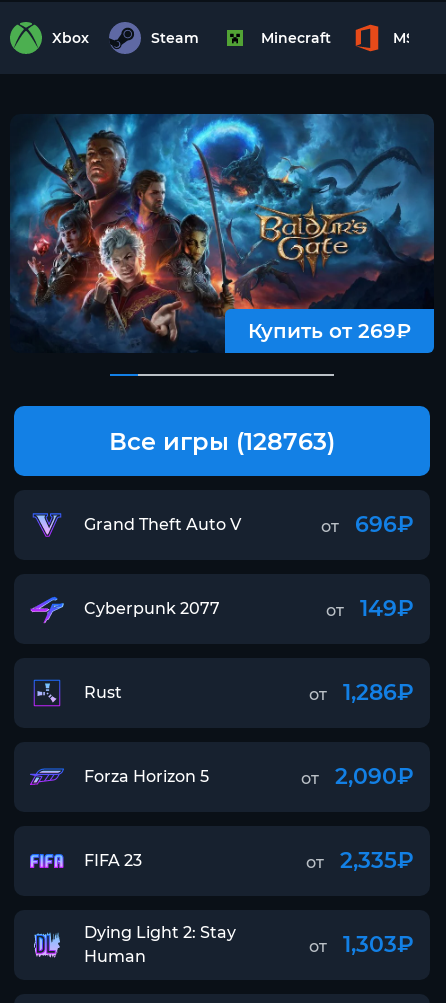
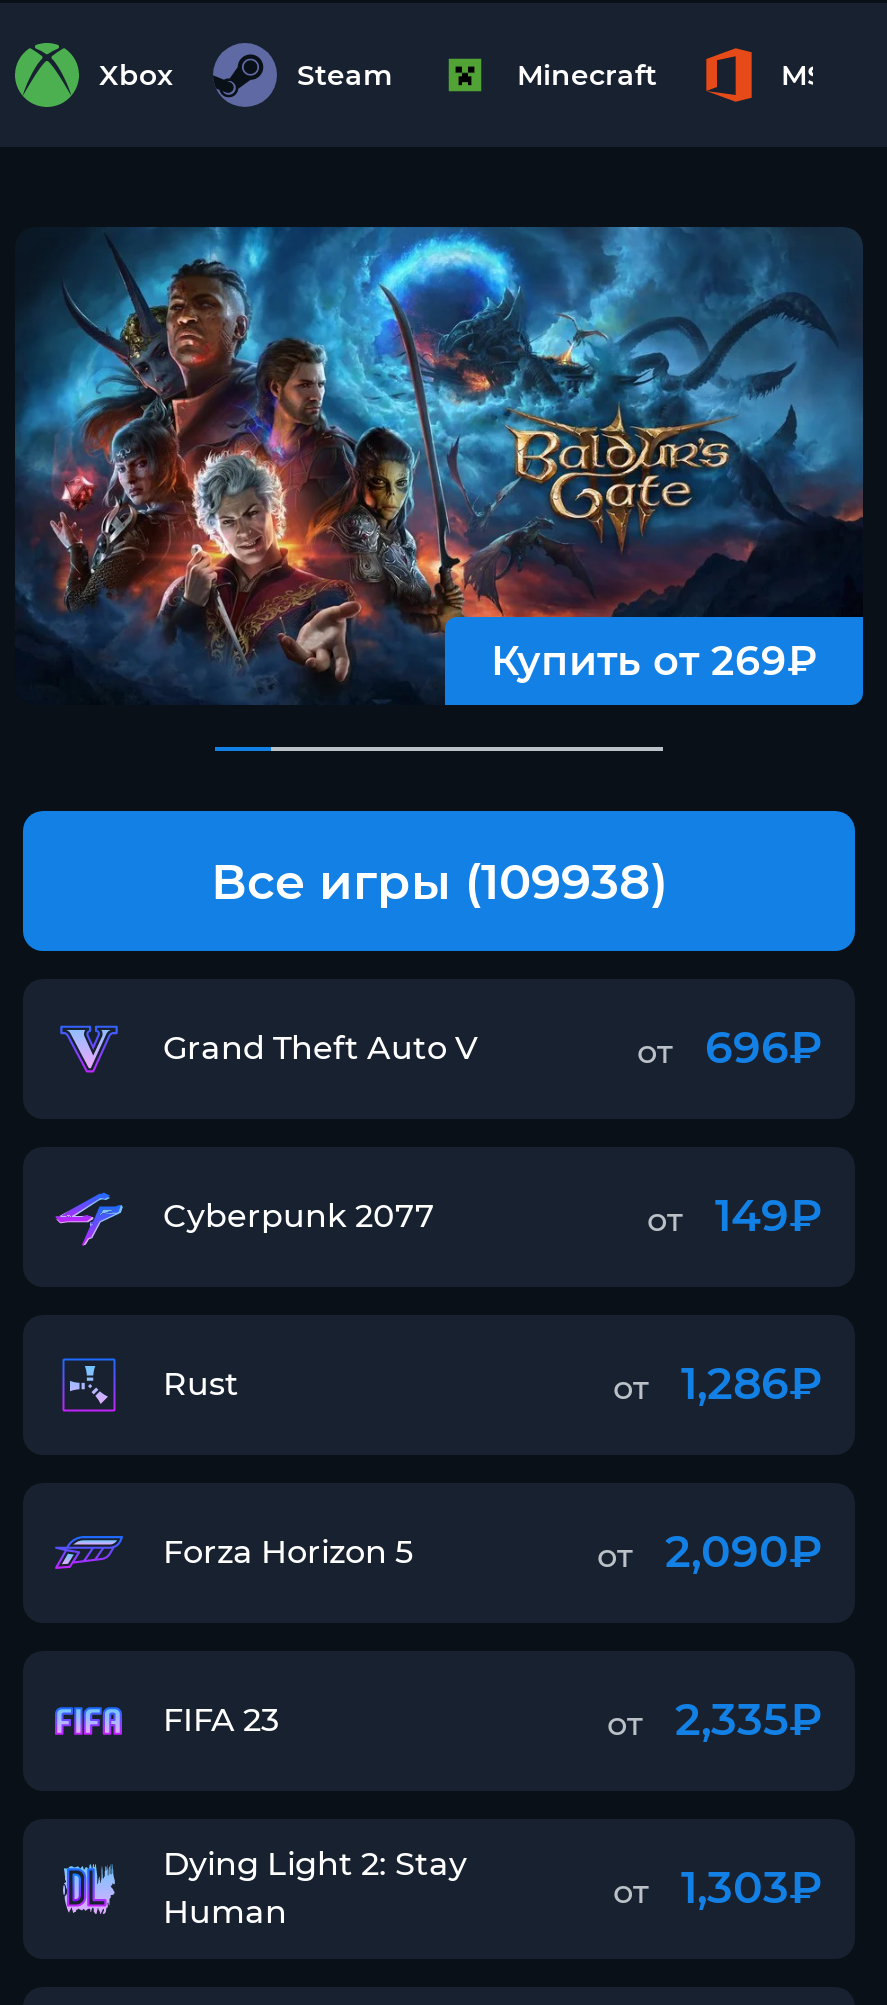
- Все игры (128763)
+ Все игры (109938)
